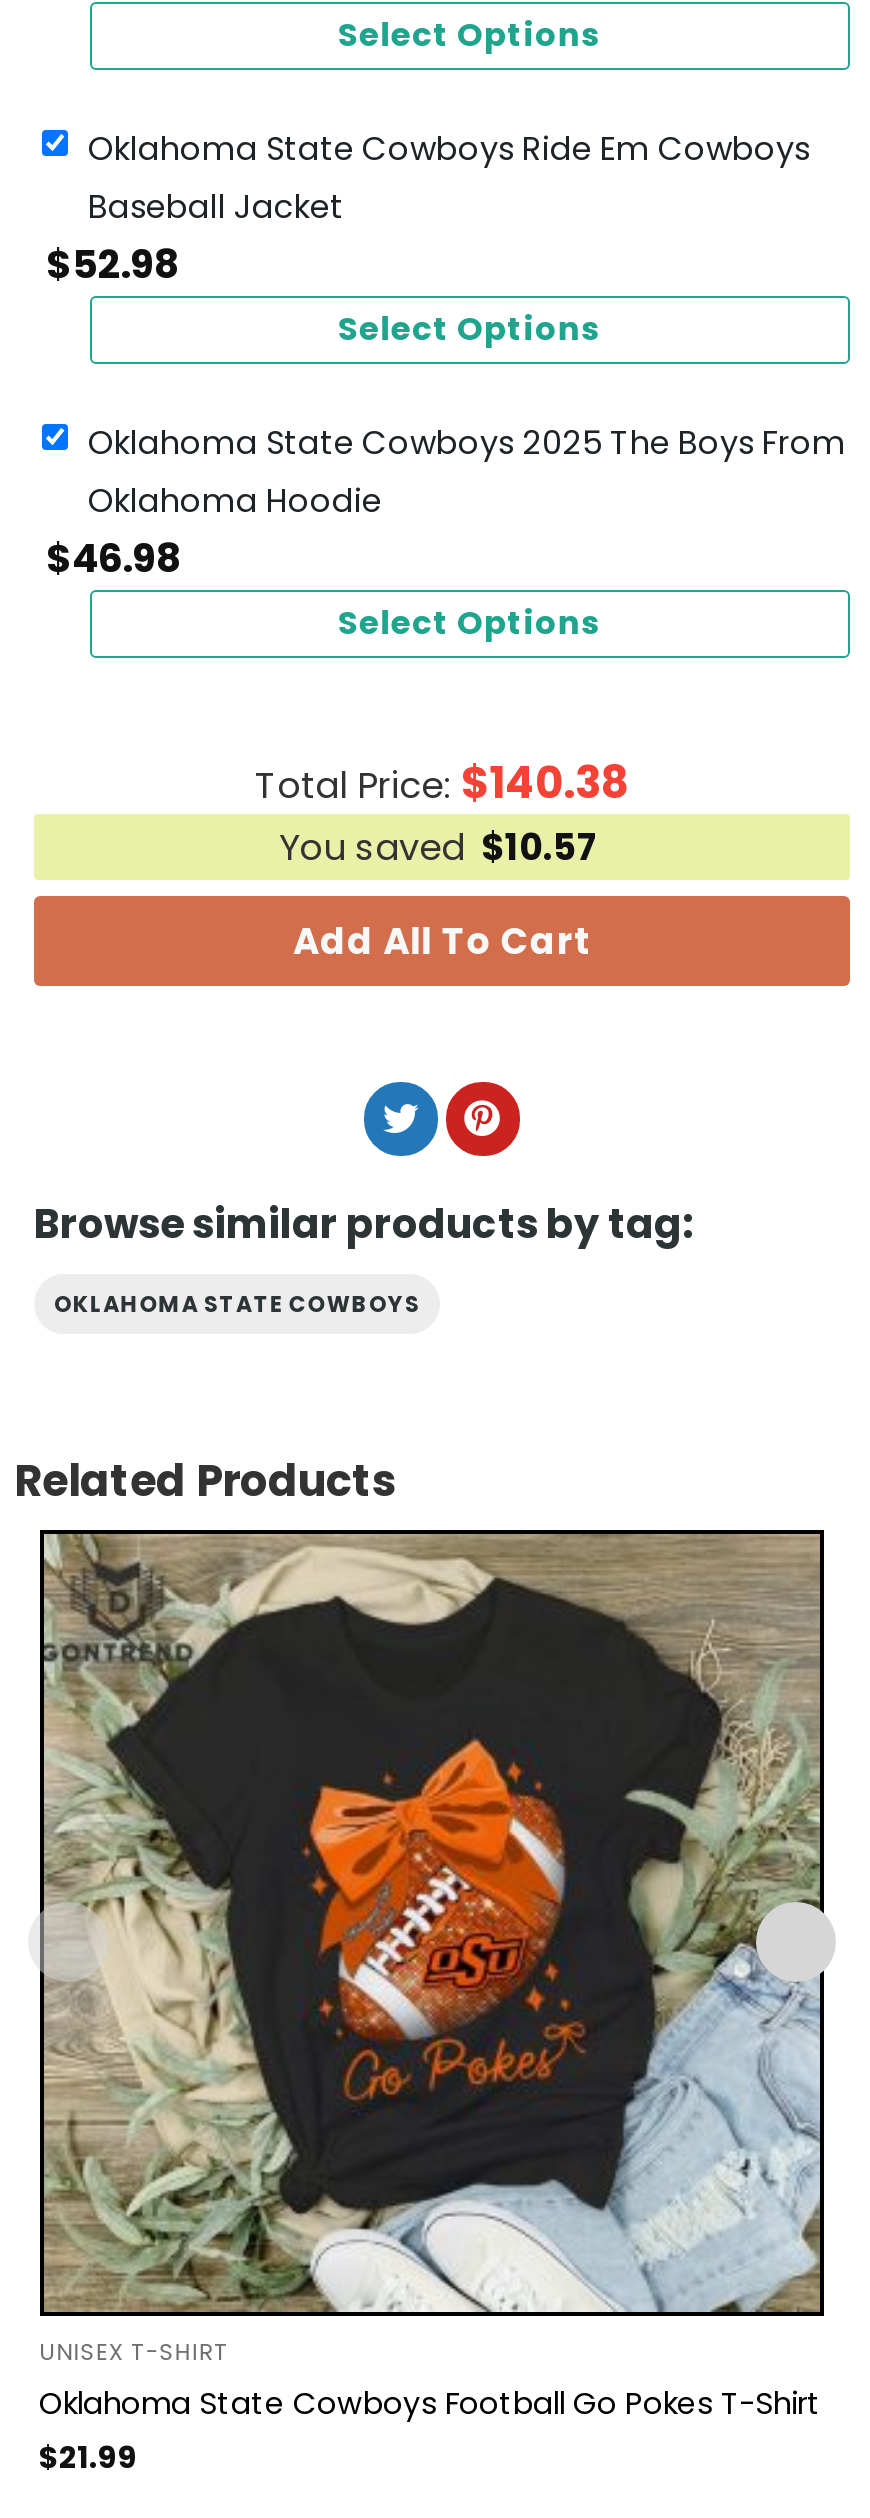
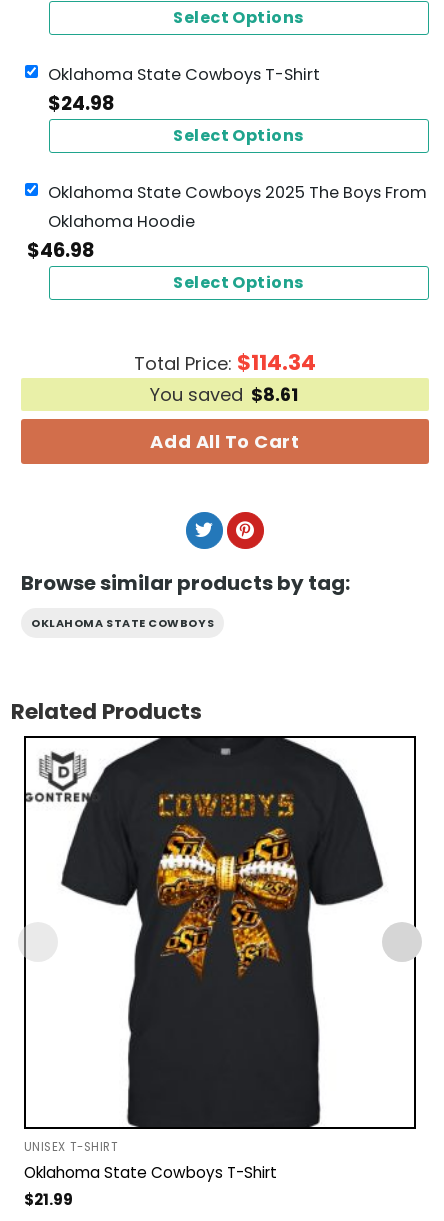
- Oklahoma State Cowboys Ride Em Cowboys
- Baseball Jacket
- $52.98
+ Oklahoma State Cowboys T-Shirt
+ $24.98

- Total Price: $140.38
+ Total Price: $114.34

- You saved $10.57
+ You saved $8.61

- [image]
- Oklahoma State Cowboys Football Go Pokes T-Shirt
+ [image]
+ Oklahoma State Cowboys T-Shirt
